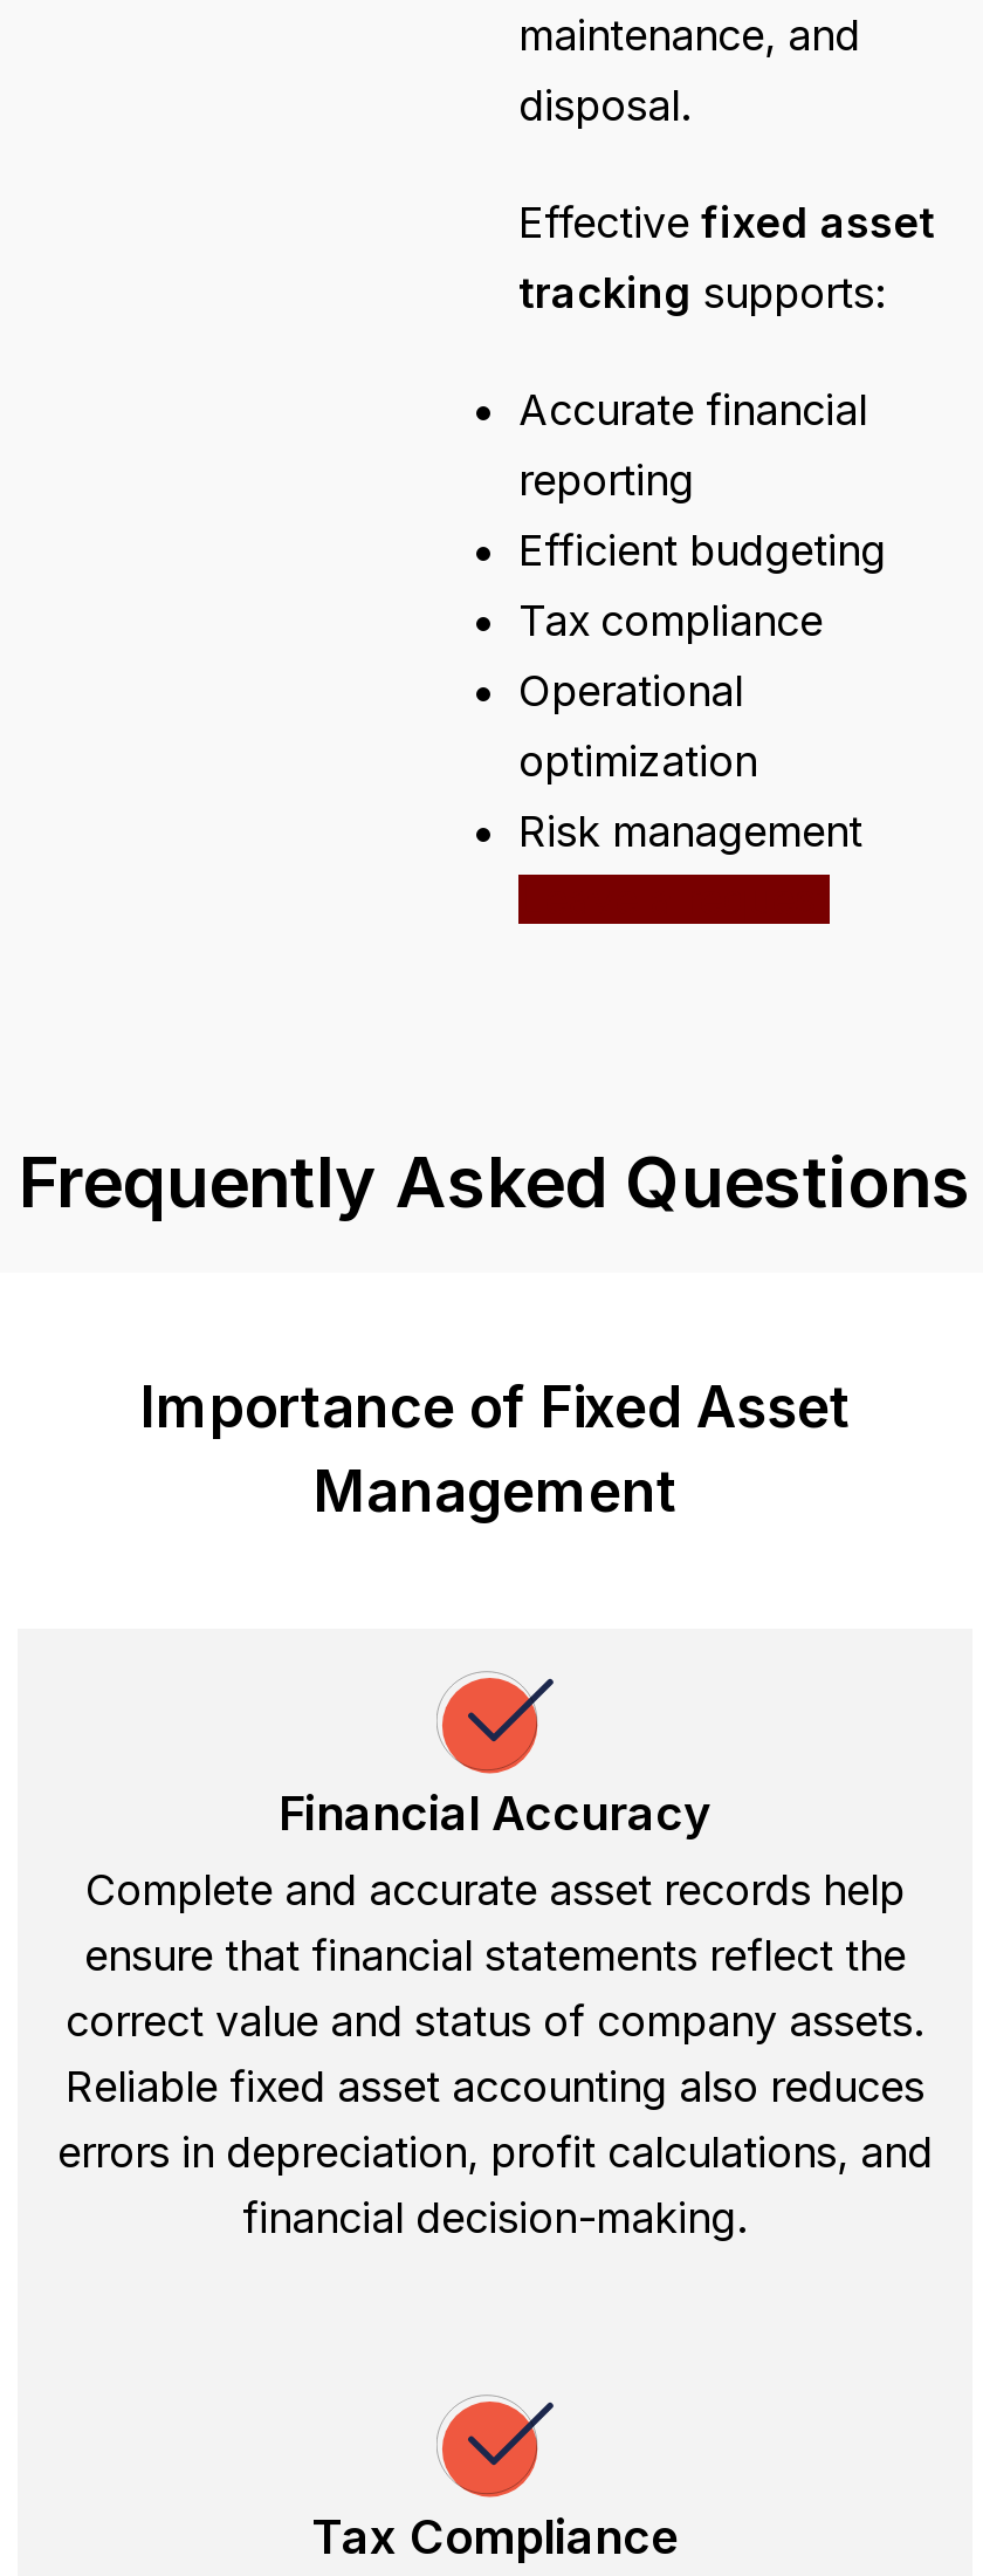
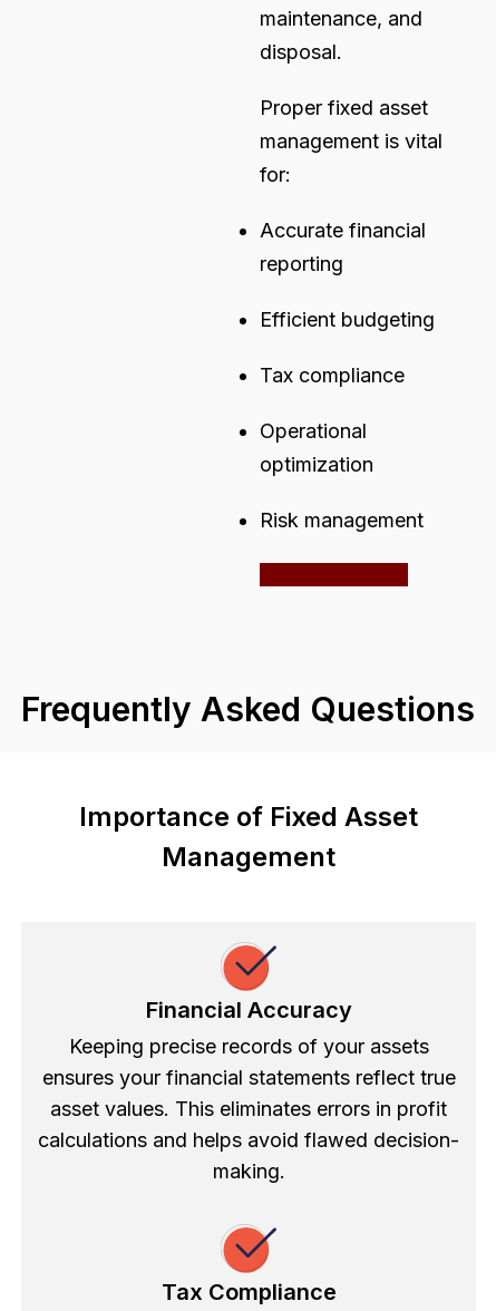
- Effective fixed asset
- tracking supports:
+ Proper fixed asset
+ management is vital
+ for:

moved down: Operational | optimization

moved down: Risk management

moved down: Frequently Asked Questions | Importance of Fixed Asset | Management | Financial Accuracy

- Complete and accurate asset records help
- ensure that financial statements reflect the
- correct value and status of company assets.
- Reliable fixed asset accounting also reduces
- errors in depreciation, profit calculations, and
- financial decision-making.
+ Keeping precise records of your assets
+ ensures your financial statements reflect true
+ asset values. This eliminates errors in profit
+ calculations and helps avoid flawed decision-
+ making.
